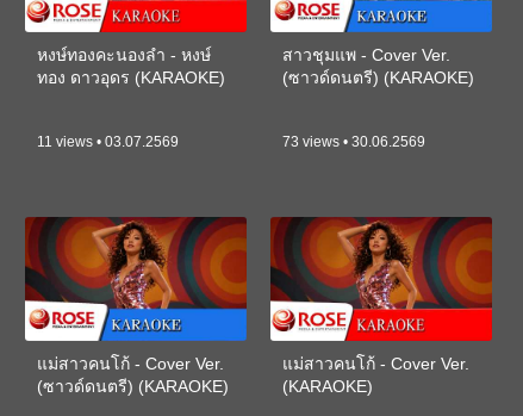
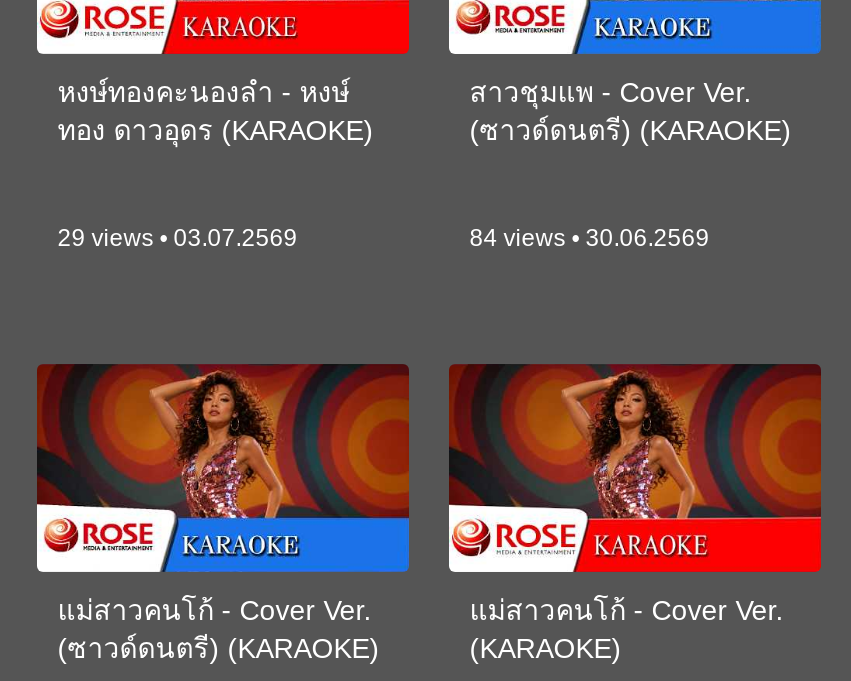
- 11 views • 03.07.2569
+ 29 views • 03.07.2569

- 73 views • 30.06.2569
+ 84 views • 30.06.2569
